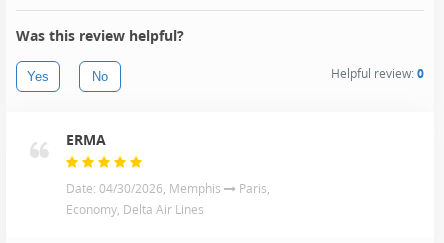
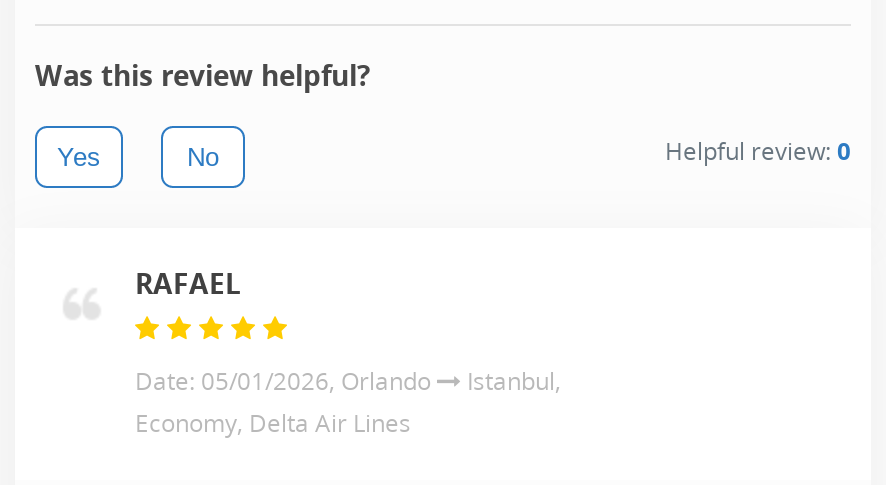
- ERMA
+ RAFAEL

- Date: 04/30/2026, Memphis
- Paris,
+ Date: 05/01/2026, Orlando
+ Istanbul,
